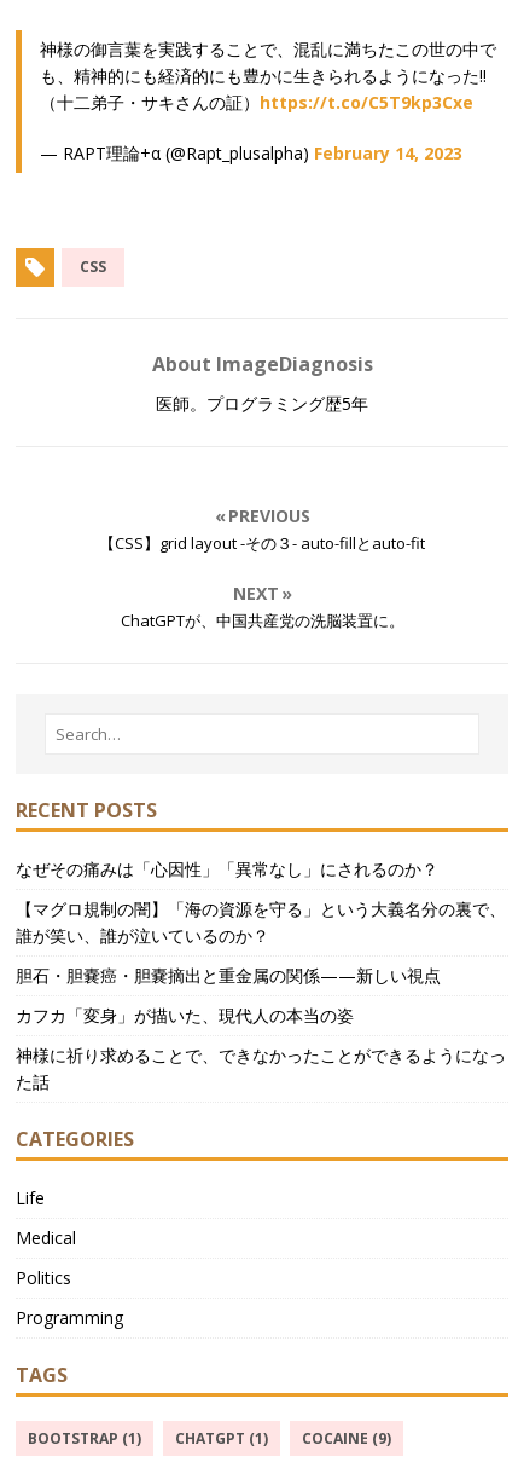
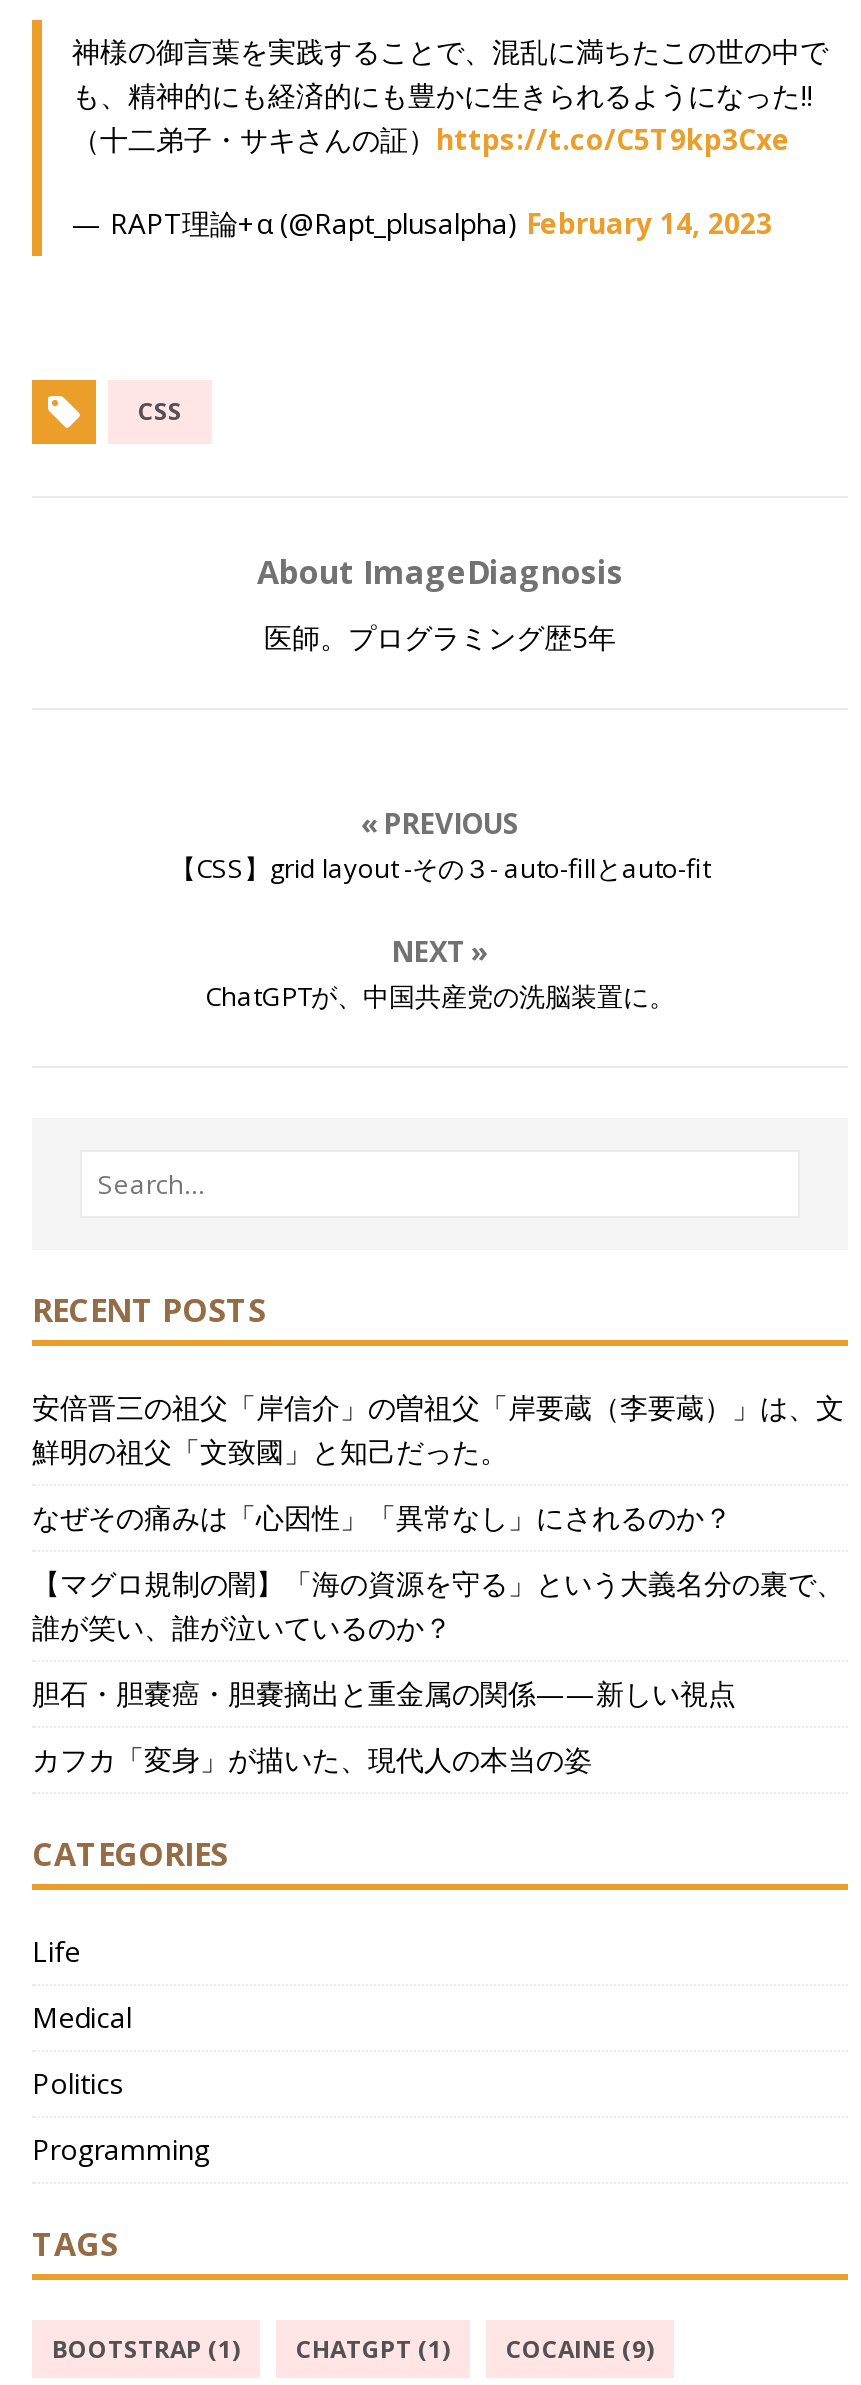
+ 安倍晋三の祖父「岸信介」の曽祖父「岸要蔵（李要蔵）」は、文
+ 鮮明の祖父「文致國」と知己だった。

moved down: なぜその痛みは「心因性」「異常なし」にされるのか？ | 【マグロ規制の闇】「海の資源を守る」という大義名分の裏で、 | 誰が笑い、誰が泣いているのか？ | 胆石・胆嚢癌・胆嚢摘出と重金属の関係——新しい視点 | カフカ「変身」が描いた、現代人の本当の姿

- 神様に祈り求めることで、できなかったことができるようになっ
- た話
